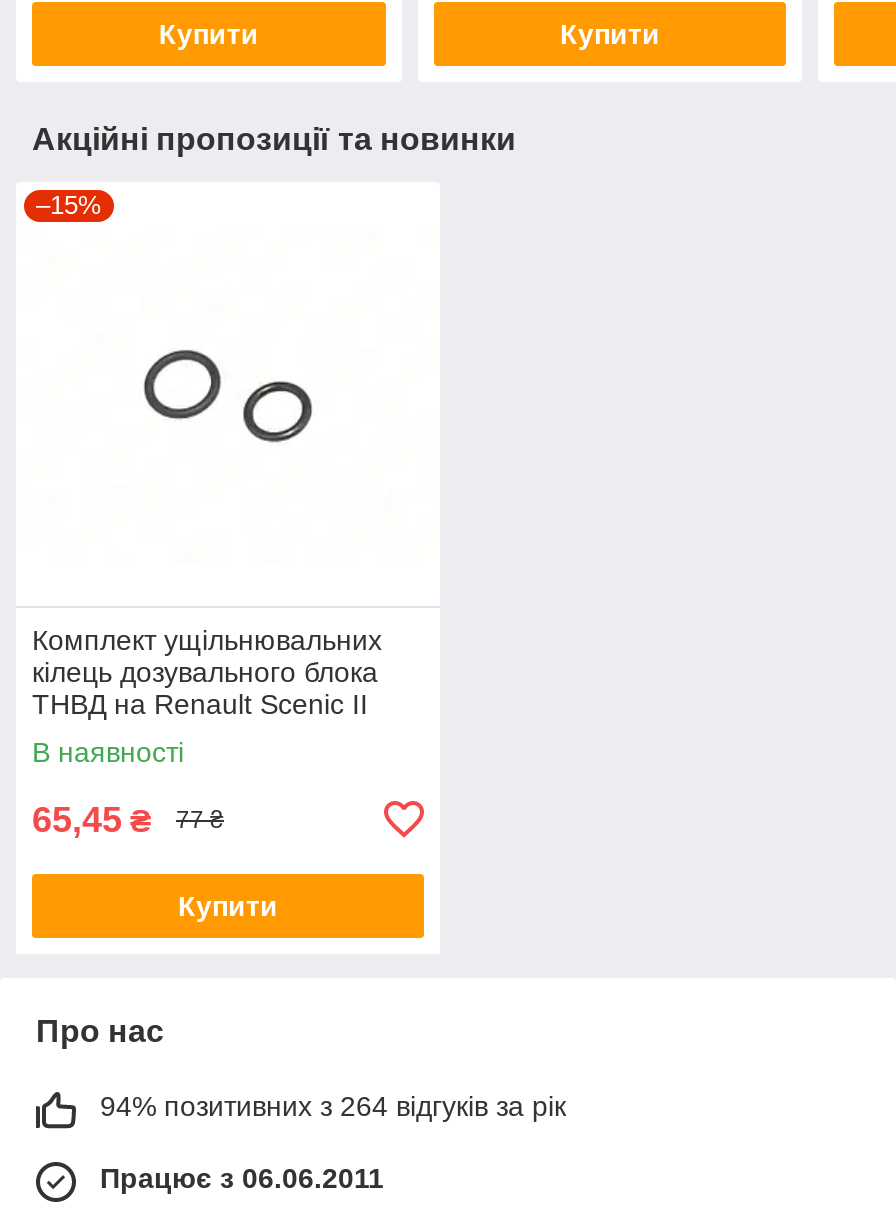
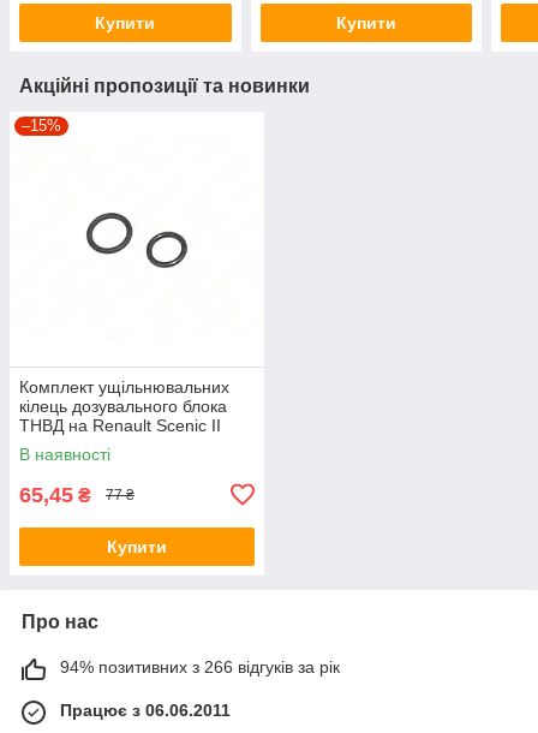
- 94% позитивних з 264 відгуків за рік
+ 94% позитивних з 266 відгуків за рік
